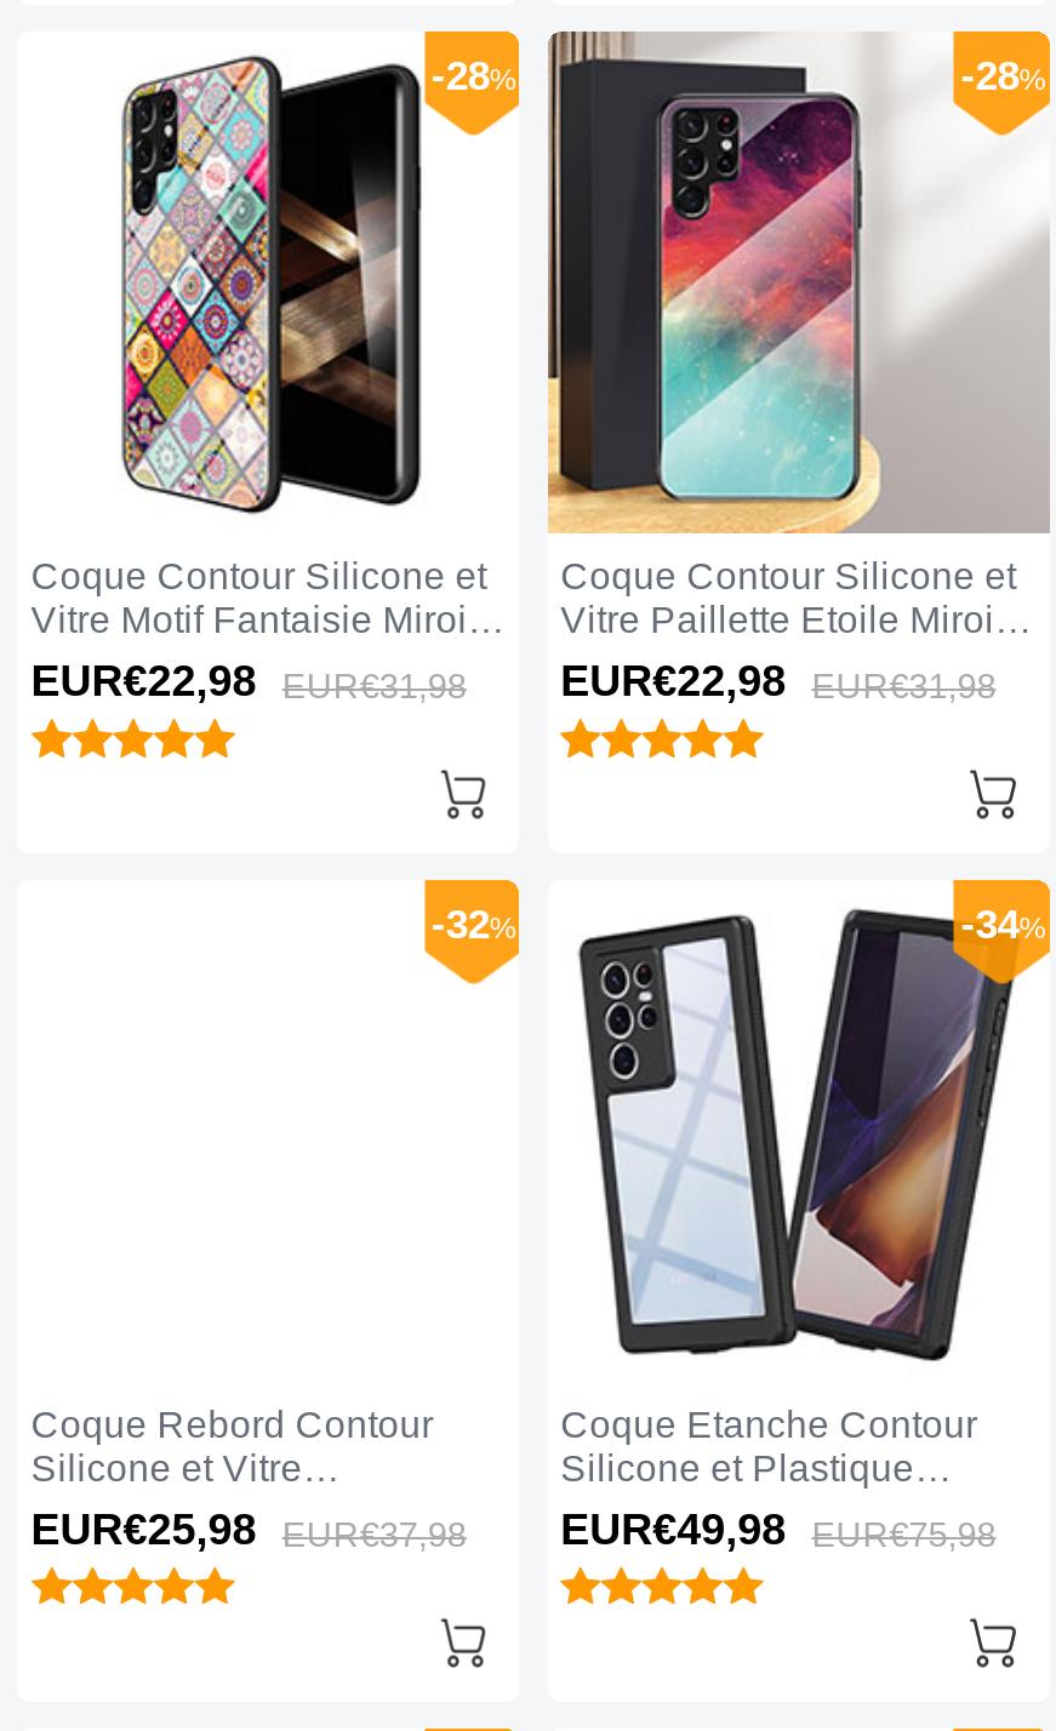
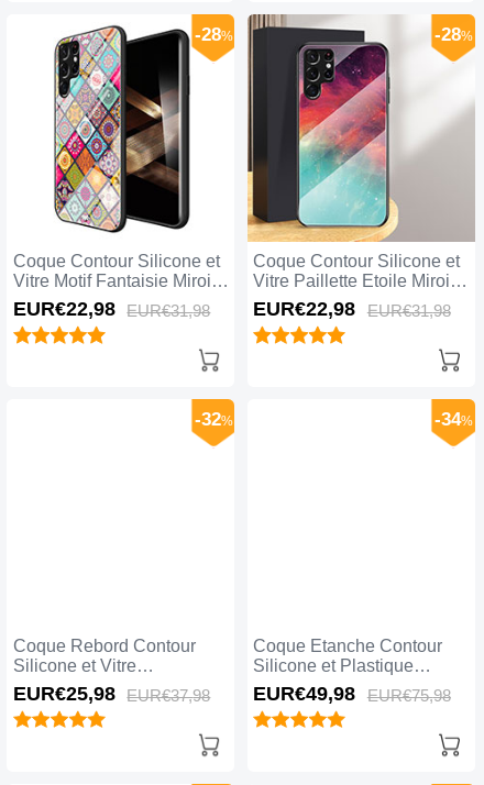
- [image]
